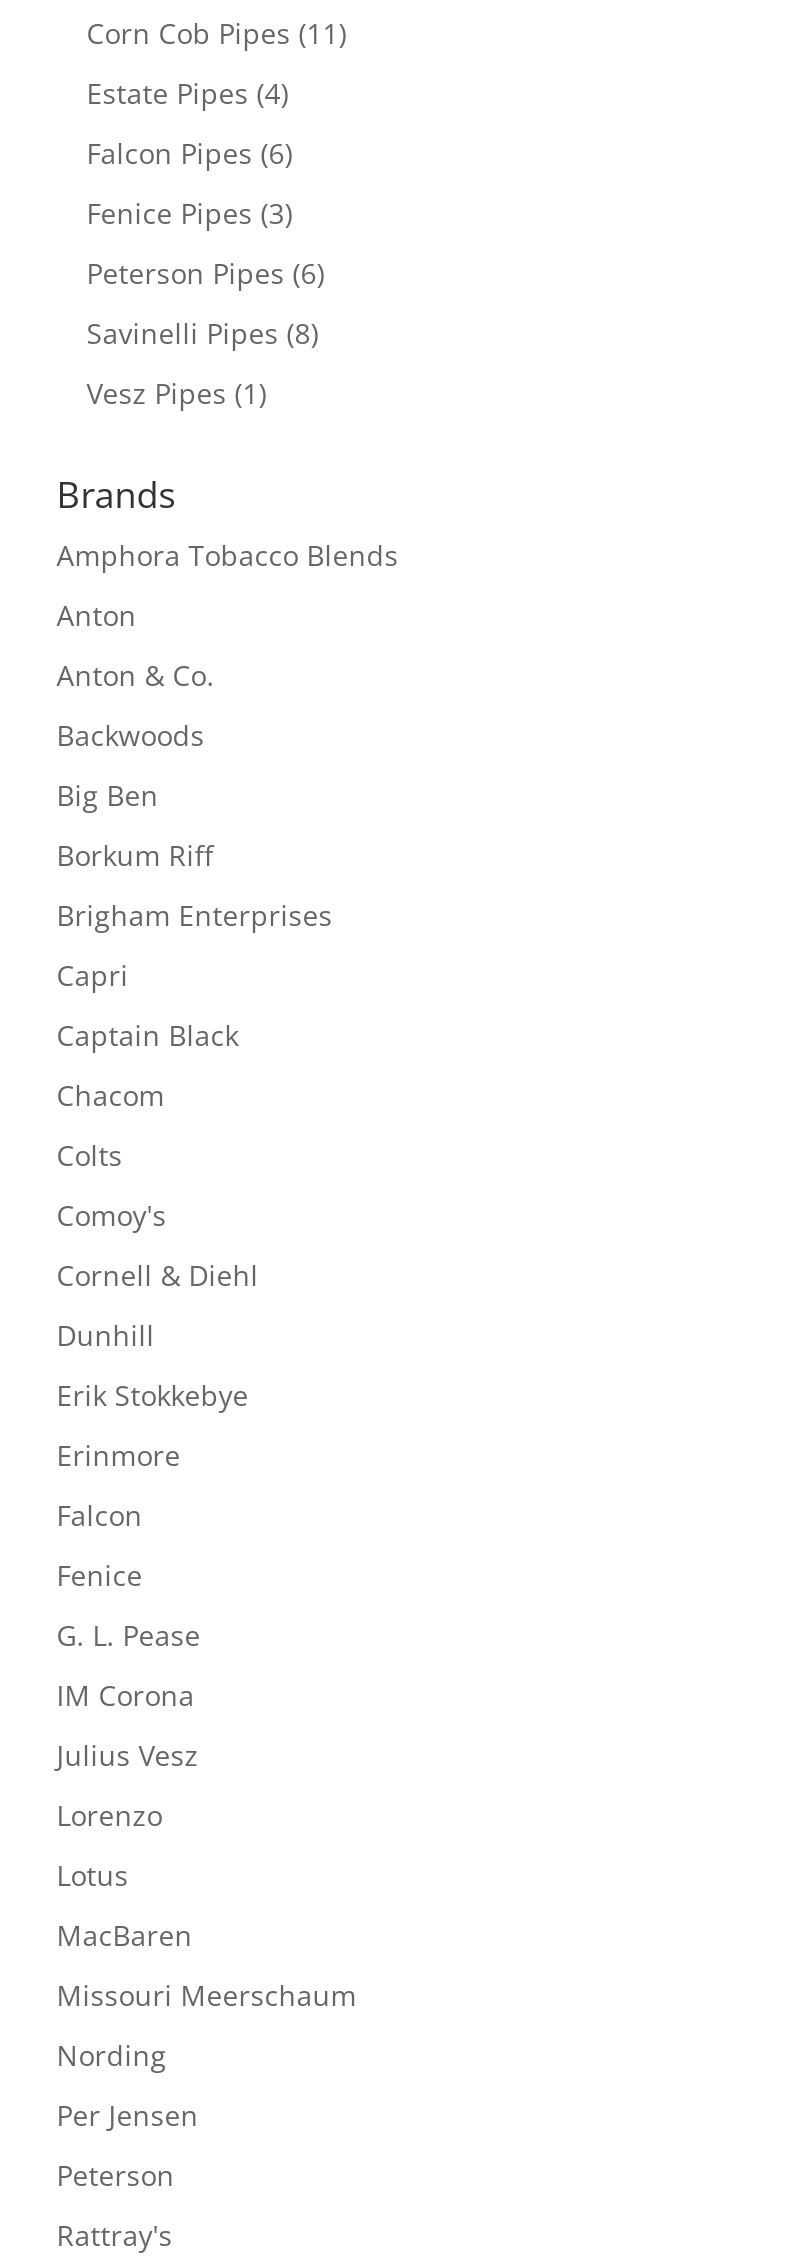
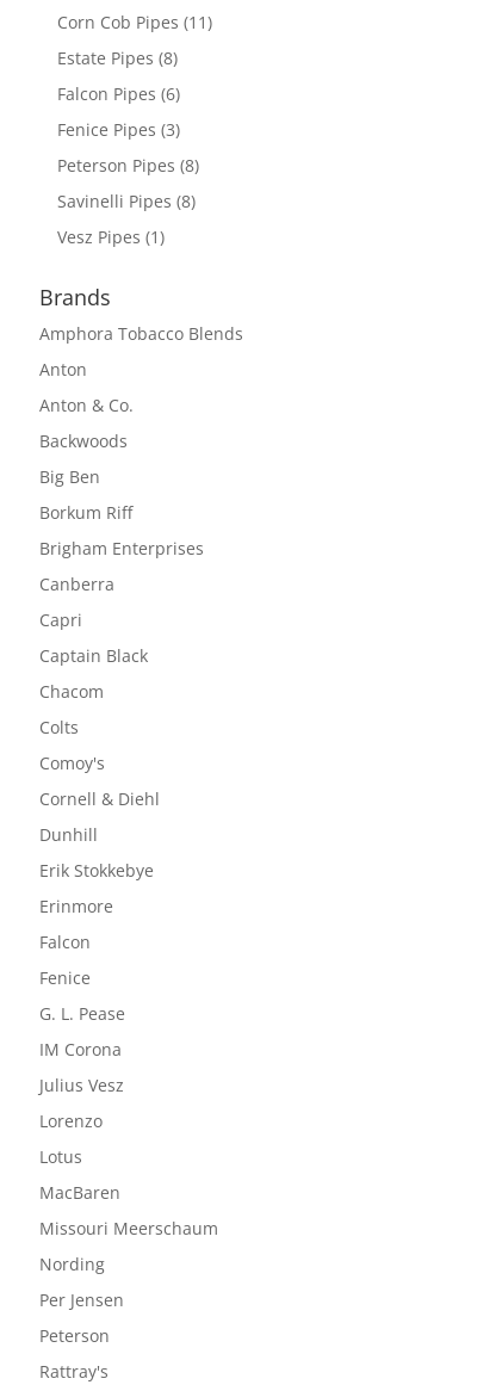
- Estate Pipes (4)
+ Estate Pipes (8)

- Peterson Pipes (6)
+ Peterson Pipes (8)

+ Canberra
